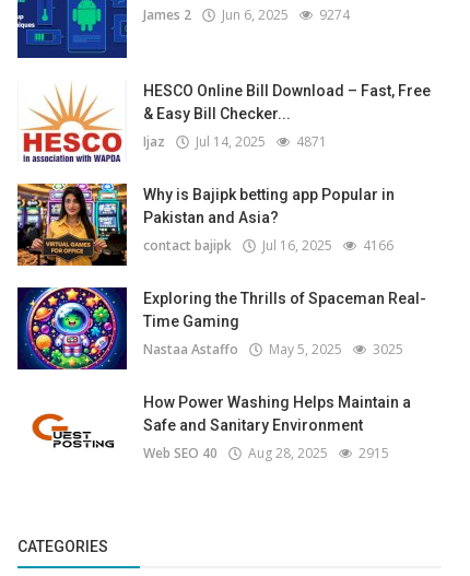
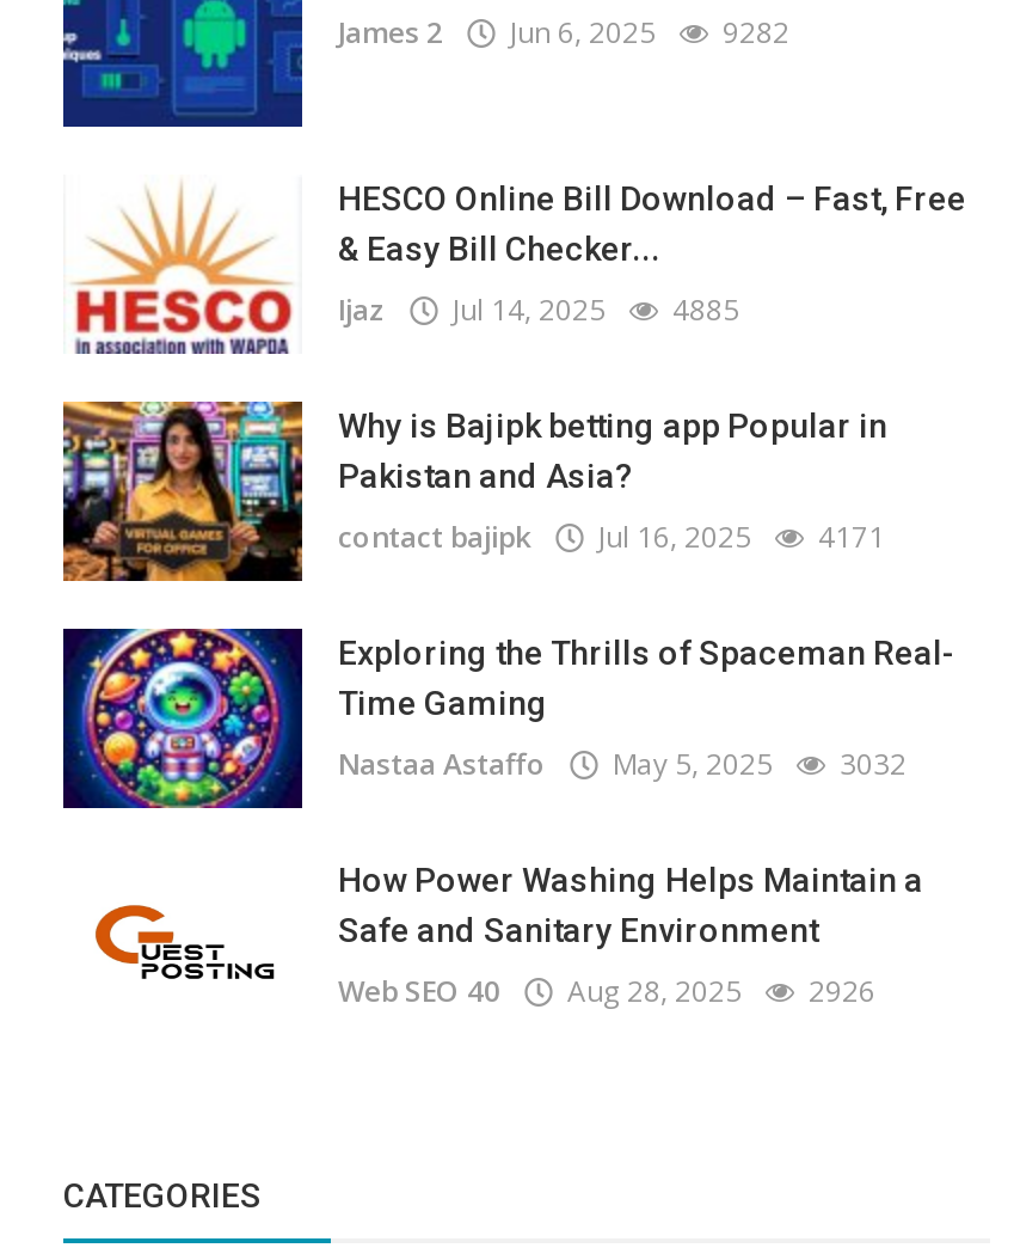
- James 2 Jun 6, 2025 9274
+ James 2 Jun 6, 2025 9282

- Ijaz Jul 14, 2025 4871
+ Ijaz Jul 14, 2025 4885

- contact bajipk Jul 16, 2025 4166
+ contact bajipk Jul 16, 2025 4171

- Nastaa Astaffo May 5, 2025 3025
+ Nastaa Astaffo May 5, 2025 3032

- Web SEO 40 Aug 28, 2025 2915
+ Web SEO 40 Aug 28, 2025 2926
